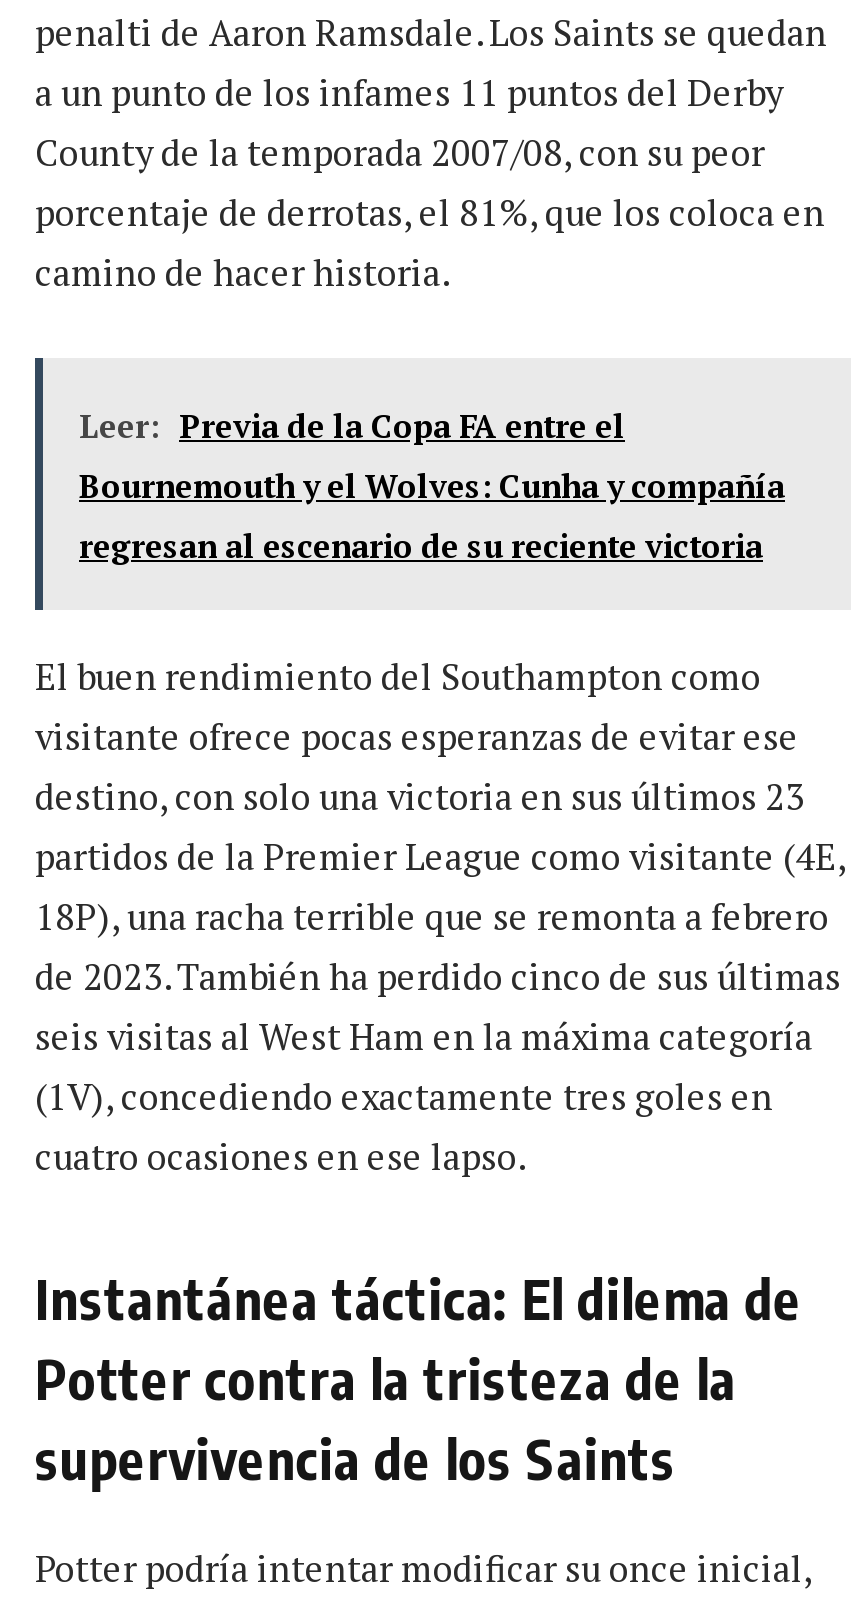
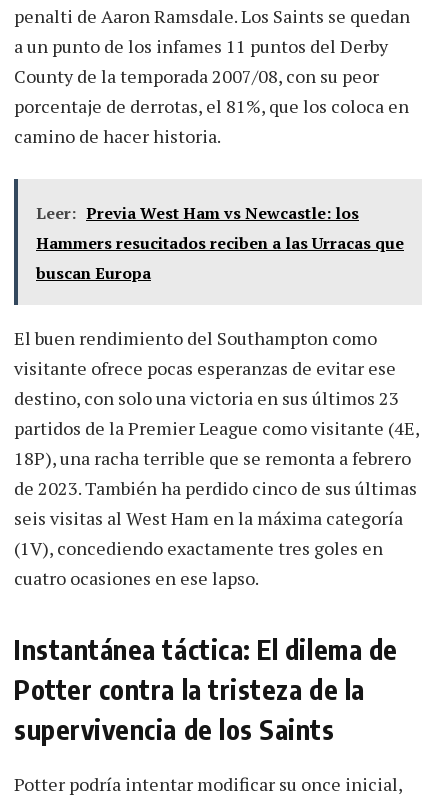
- Leer: Previa de la Copa FA entre el
- Bournemouth y el Wolves: Cunha y compañía
- regresan al escenario de su reciente victoria
+ Leer: Previa West Ham vs Newcastle: los
+ Hammers resucitados reciben a las Urracas que
+ buscan Europa
